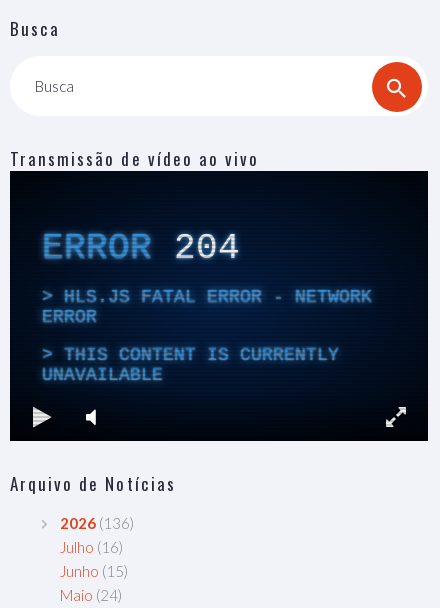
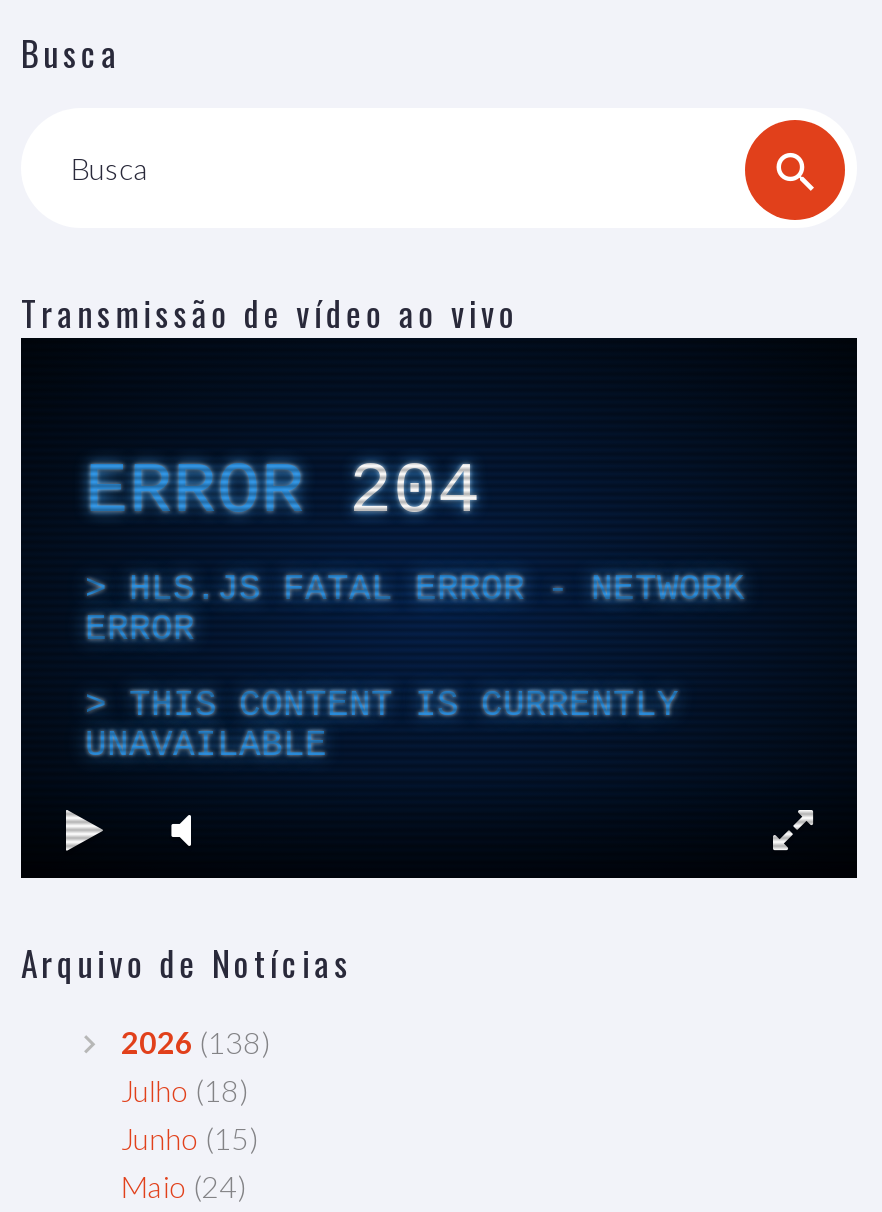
- 2026 (136)
+ 2026 (138)

- Julho (16)
+ Julho (18)
